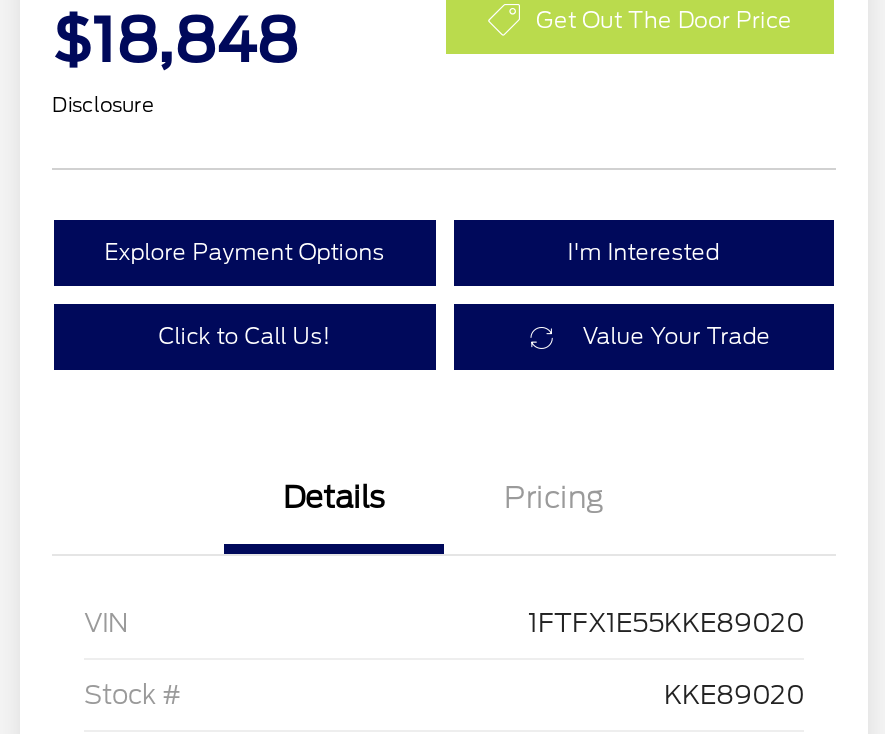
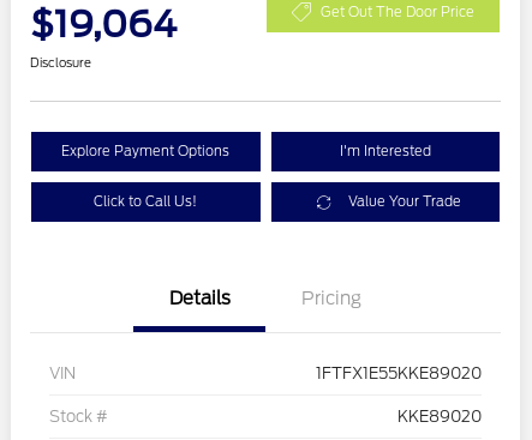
- $18,848
+ $19,064
